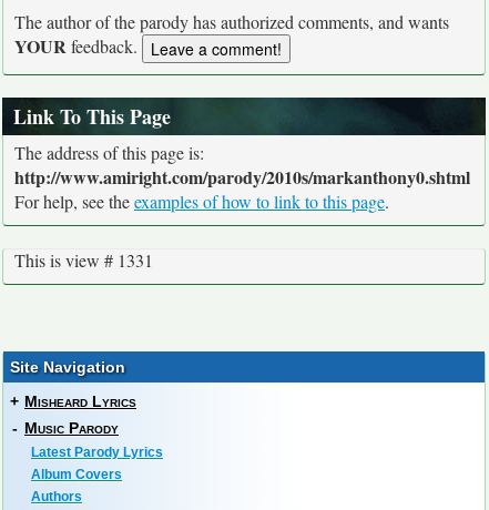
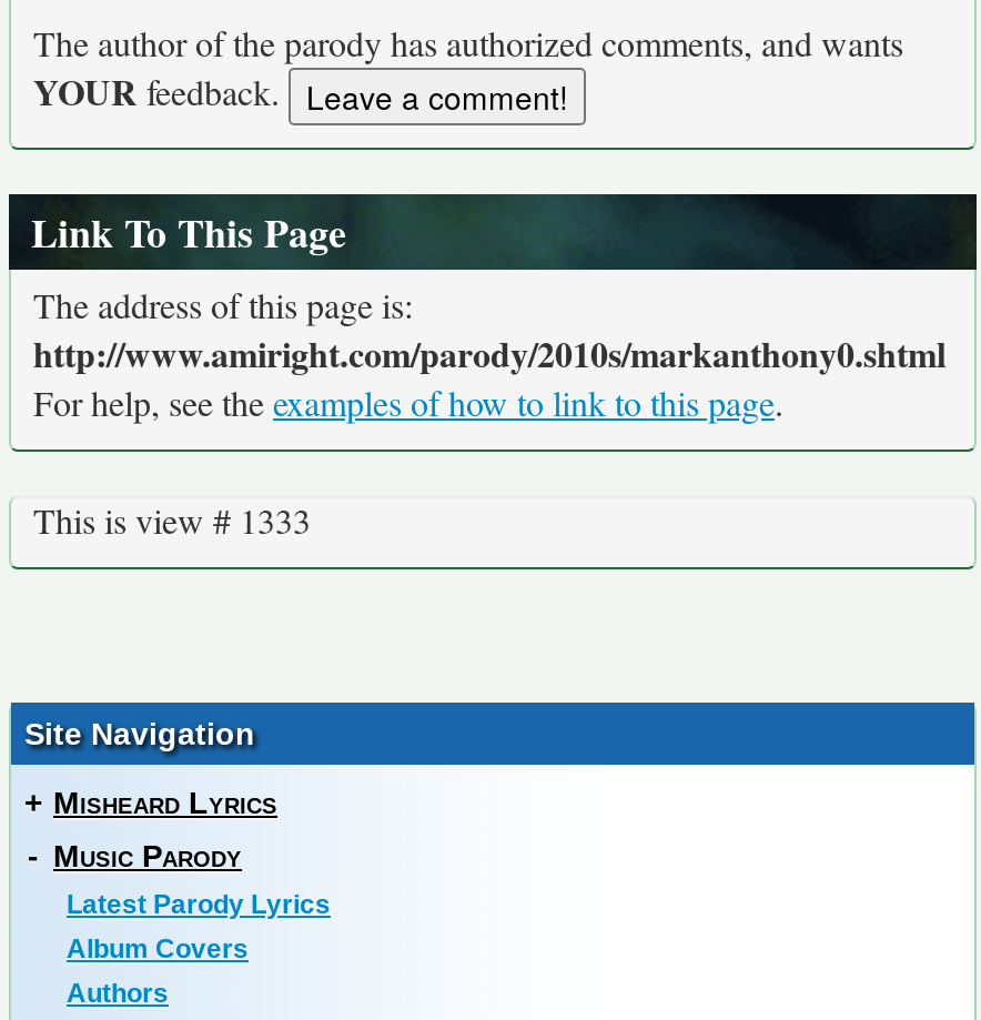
- This is view # 1331
+ This is view # 1333
